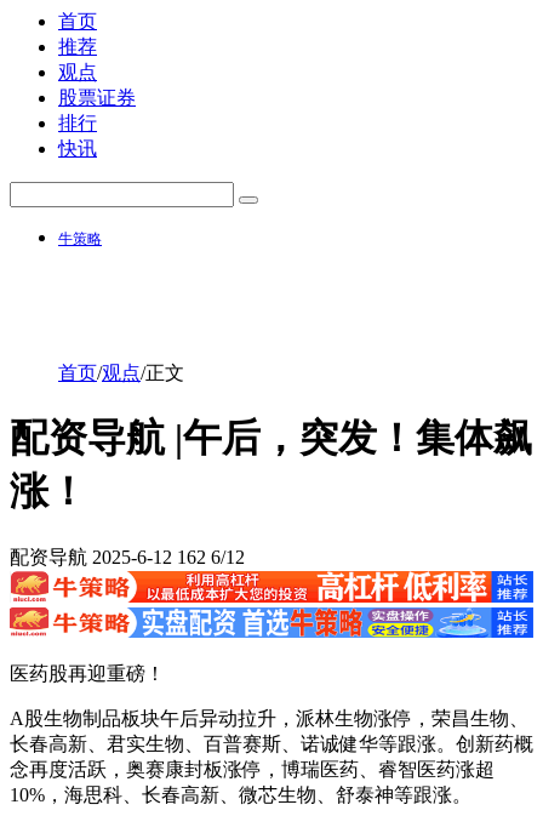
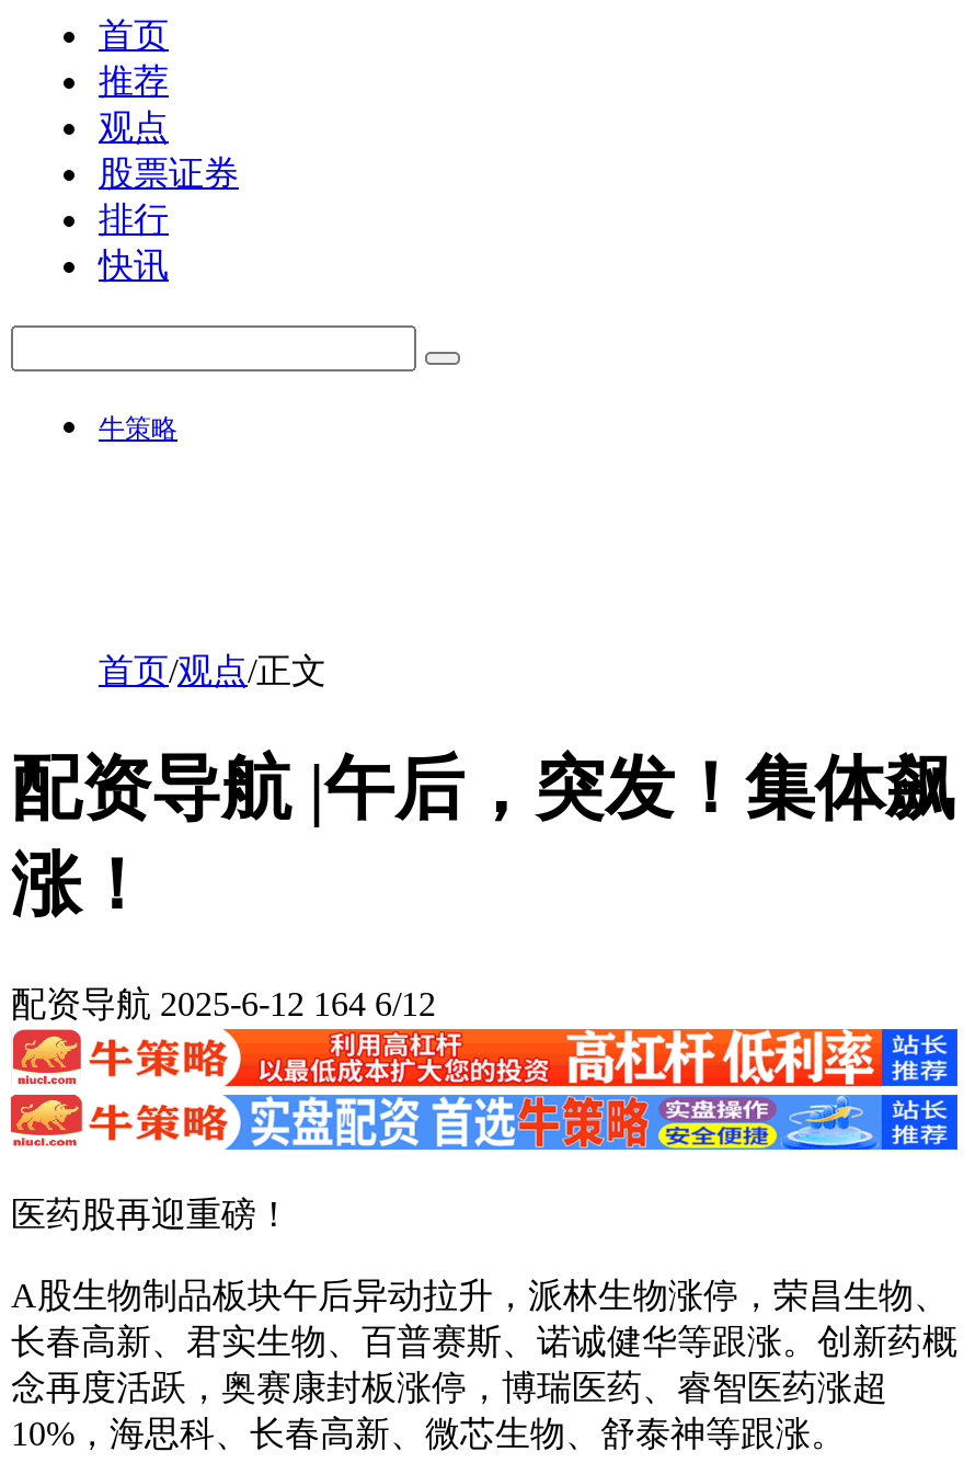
- 配资导航 2025-6-12 162 6/12
+ 配资导航 2025-6-12 164 6/12
